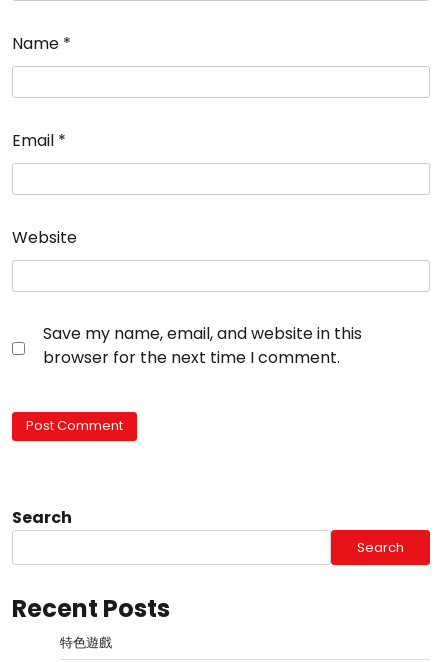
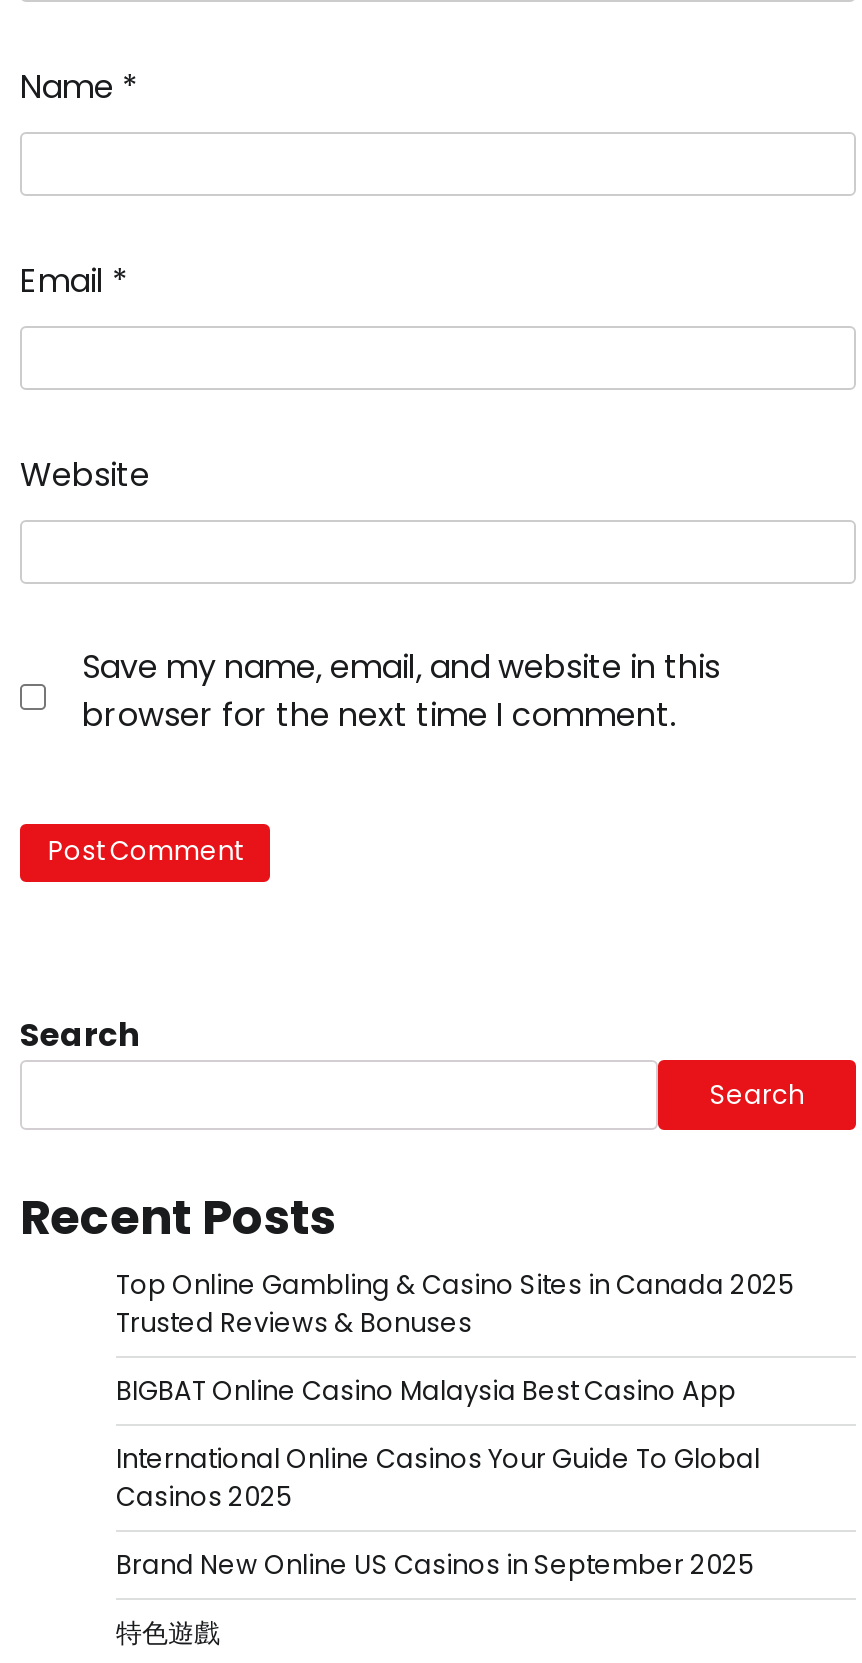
+ Top Online Gambling & Casino Sites in Canada 2025
+ Trusted Reviews & Bonuses
+ BIGBAT Online Casino Malaysia Best Casino App
+ International Online Casinos Your Guide To Global
+ Casinos 2025
+ Brand New Online US Casinos in September 2025
